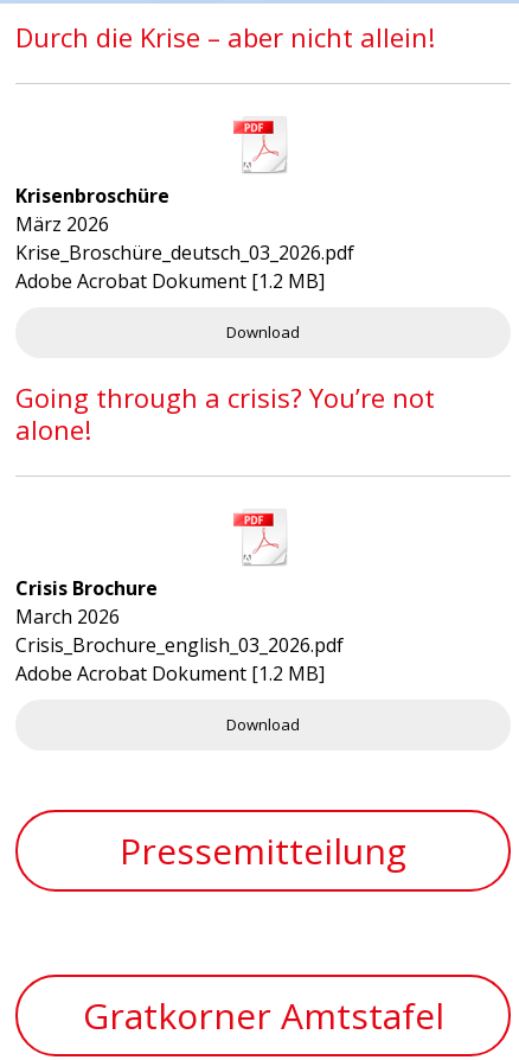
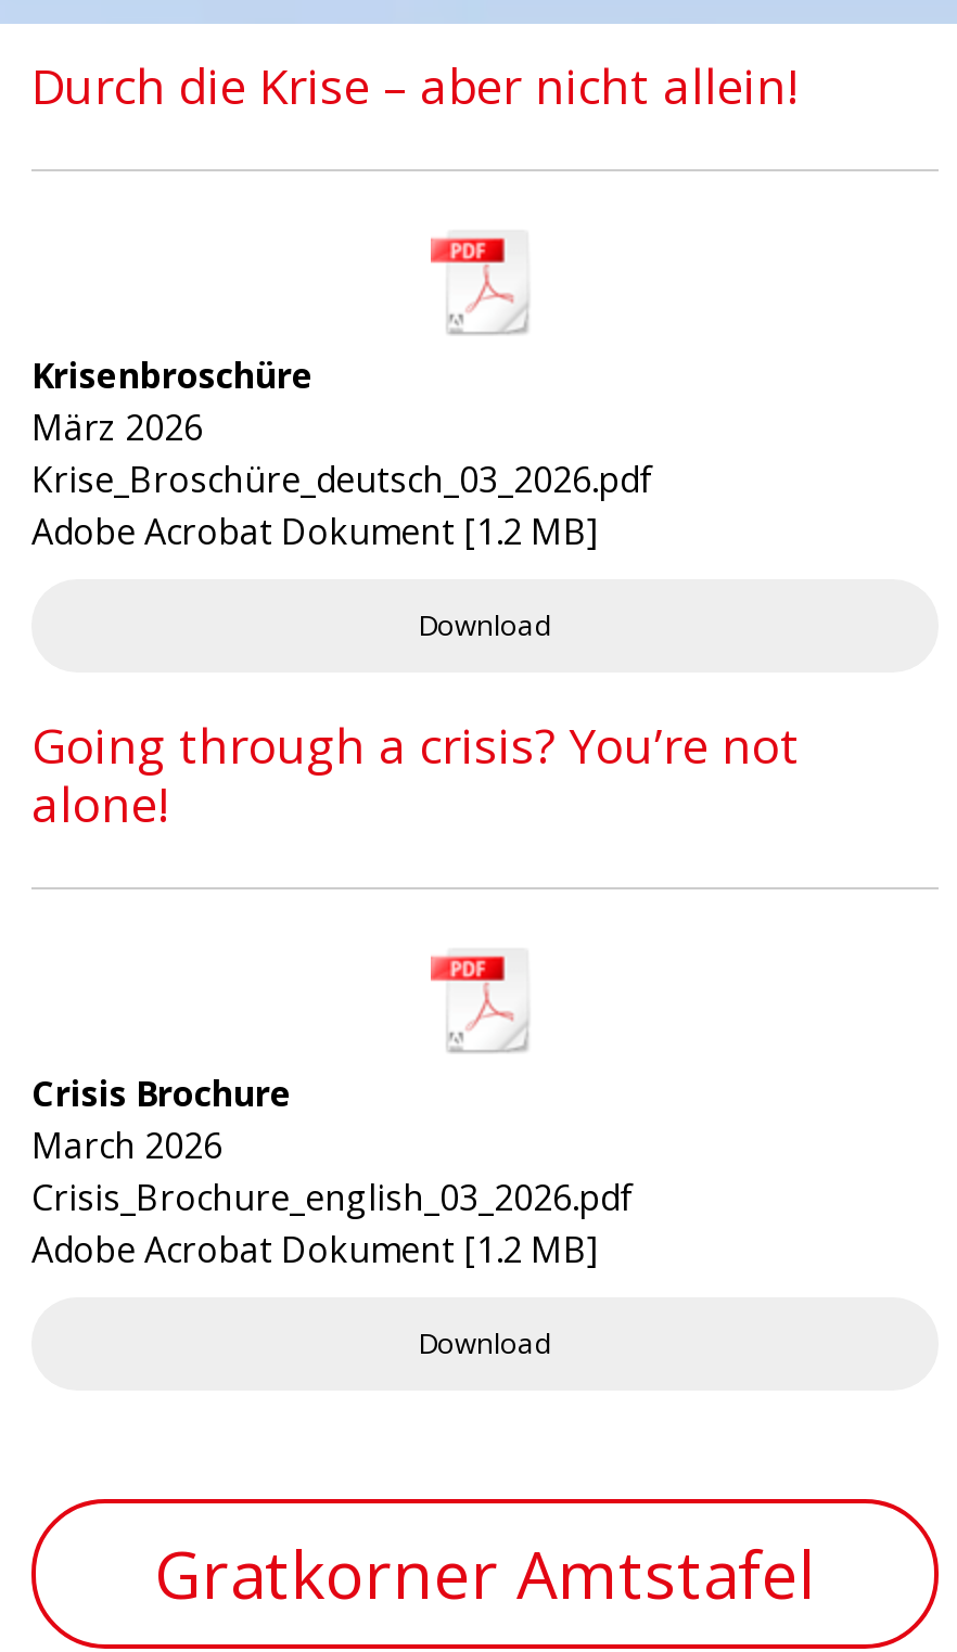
- Pressemitteilung
